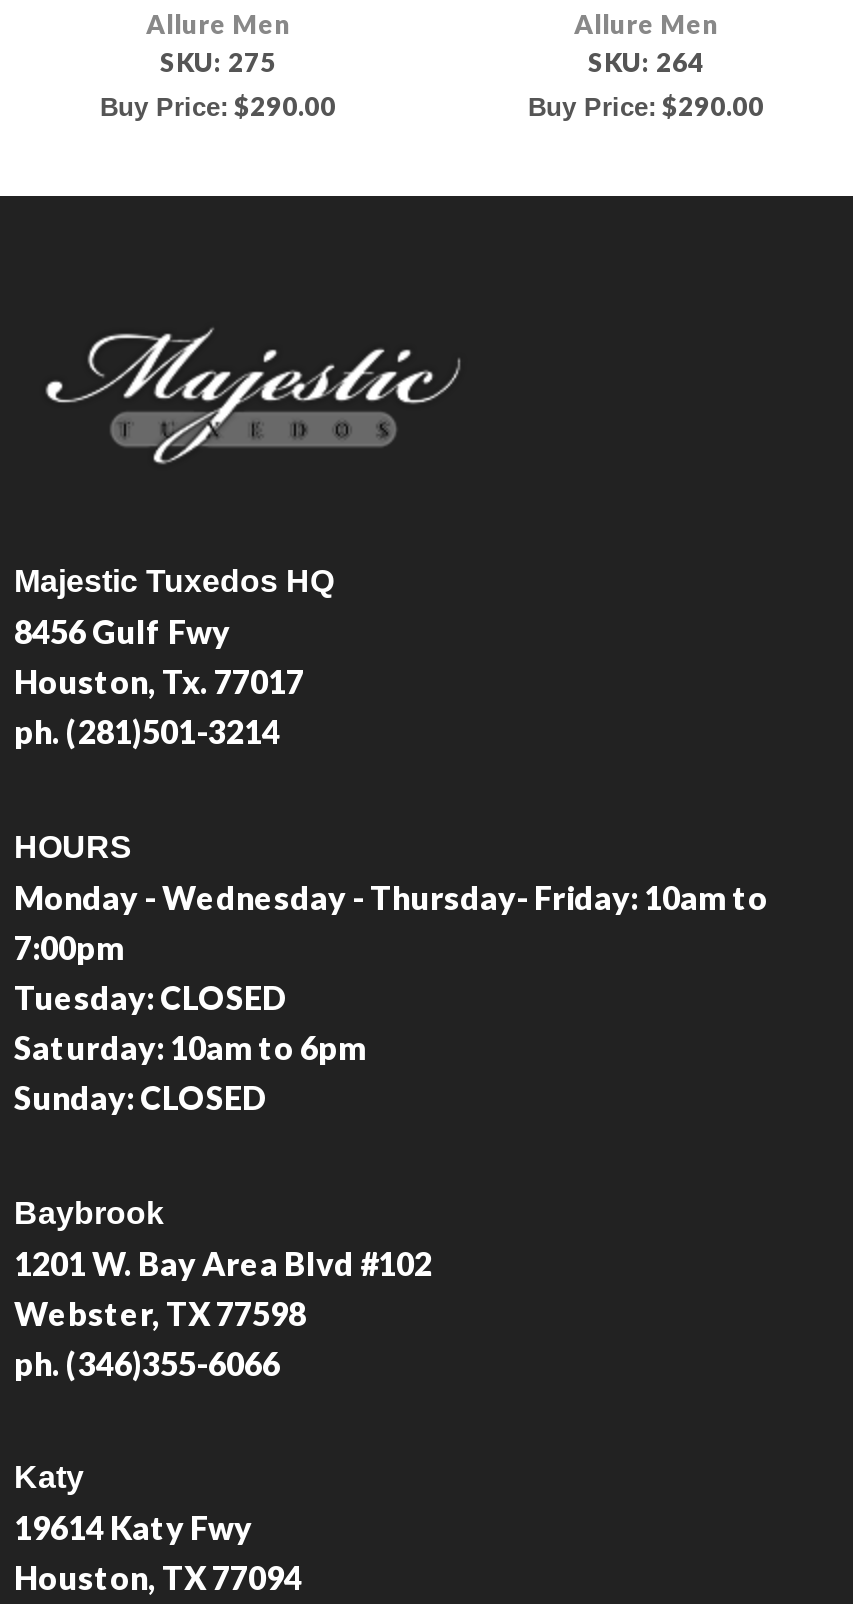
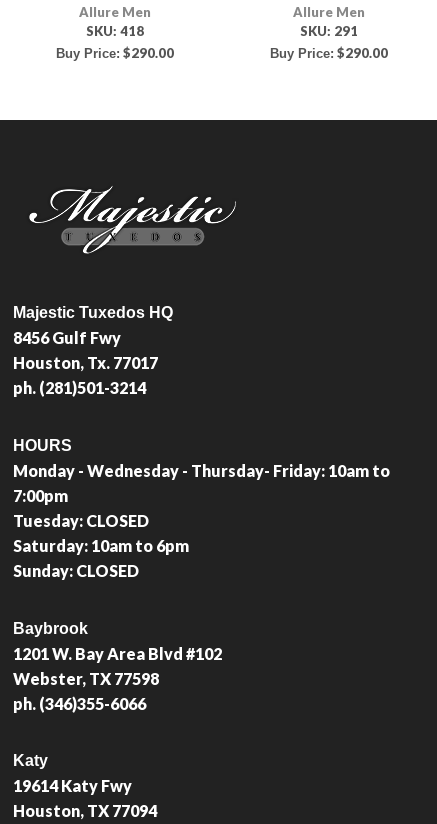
- SKU: 275
+ SKU: 418

- SKU: 264
+ SKU: 291
